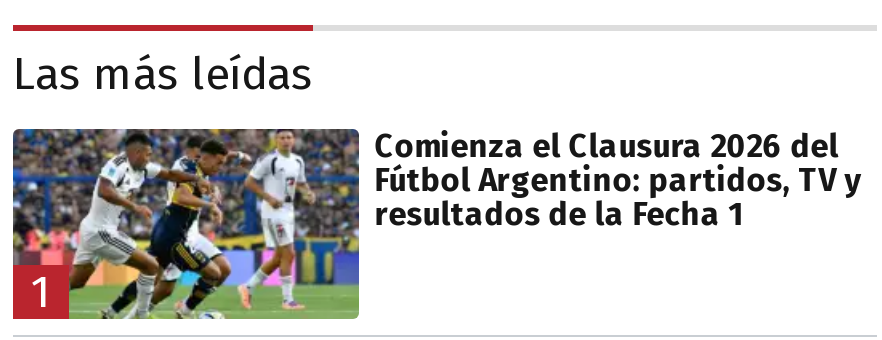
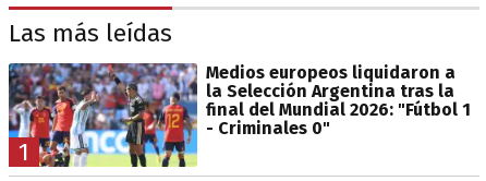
- [image]
- Comienza el Clausura 2026 del
- Fútbol Argentino: partidos, TV y
- resultados de la Fecha 1
+ [image]
+ Medios europeos liquidaron a
+ la Selección Argentina tras la
+ final del Mundial 2026: "Fútbol 1
+ - Criminales 0"
